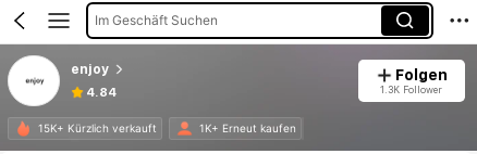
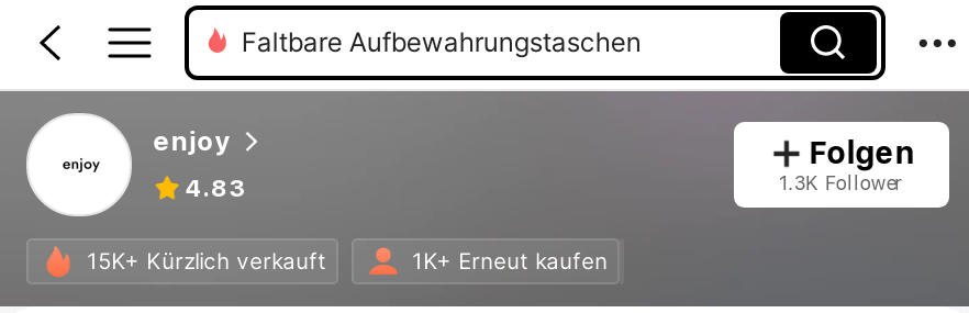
- Im Geschäft Suchen
+ Faltbare Aufbewahrungstaschen

- 4.84
+ 4.83
